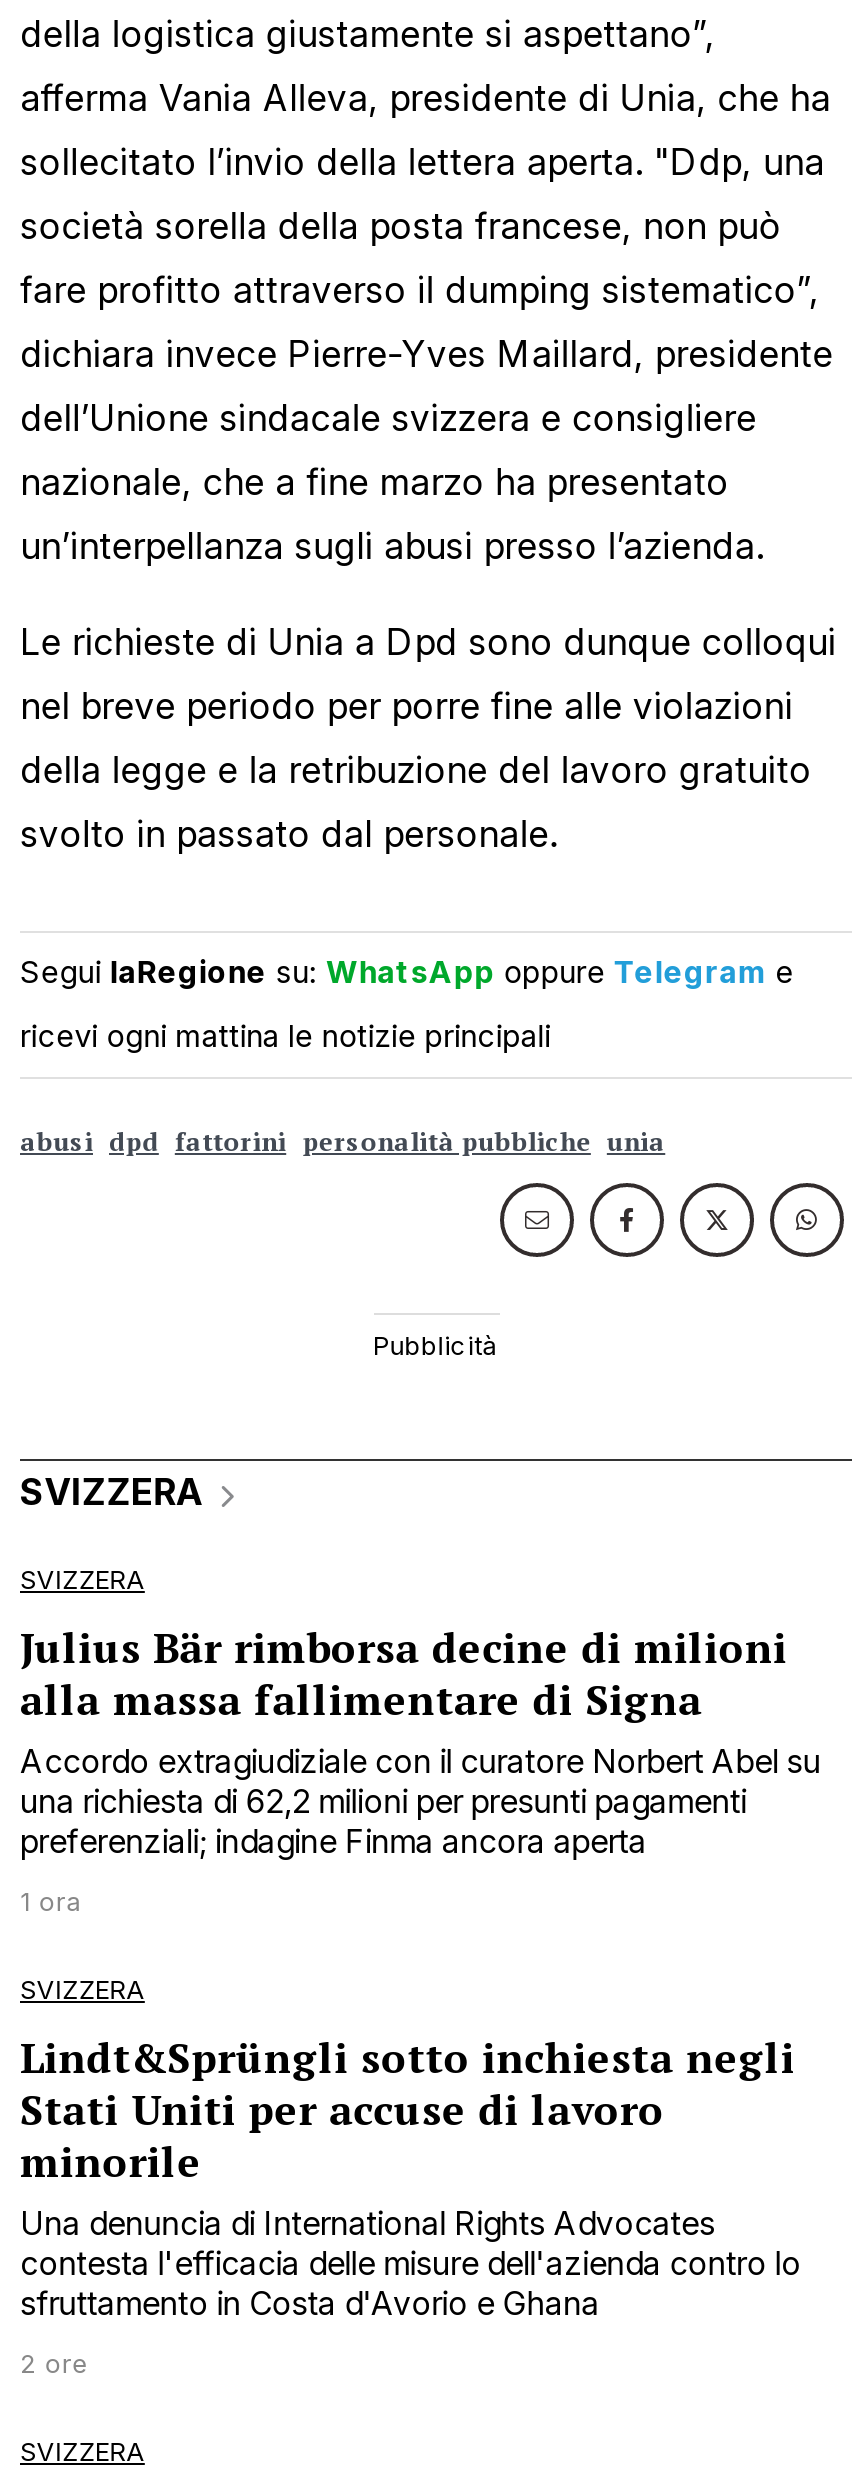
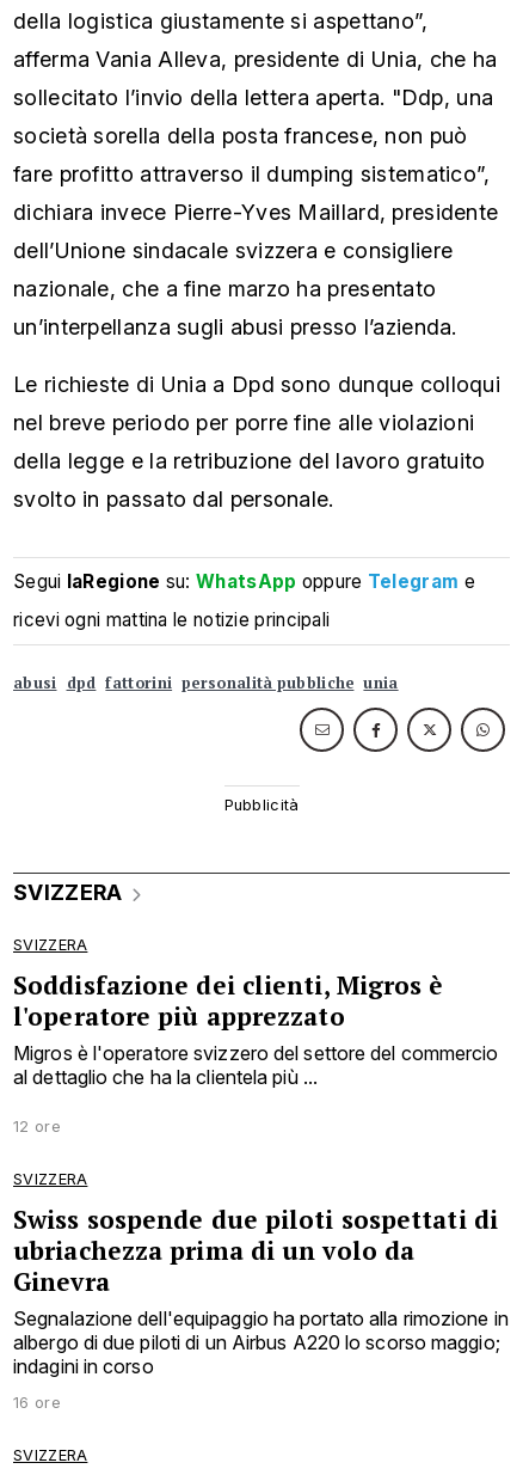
- Julius Bär rimborsa decine di milioni
- alla massa fallimentare di Signa
- Accordo extragiudiziale con il curatore Norbert Abel su
- una richiesta di 62,2 milioni per presunti pagamenti
- preferenziali; indagine Finma ancora aperta
+ Soddisfazione dei clienti, Migros è
+ l'operatore più apprezzato
+ Migros è l'operatore svizzero del settore del commercio
+ al dettaglio che ha la clientela più ...

- 1 ora
+ 12 ore

- Lindt&Sprüngli sotto inchiesta negli
- Stati Uniti per accuse di lavoro
- minorile
- Una denuncia di International Rights Advocates
- contesta l'efficacia delle misure dell'azienda contro lo
- sfruttamento in Costa d'Avorio e Ghana
+ Swiss sospende due piloti sospettati di
+ ubriachezza prima di un volo da
+ Ginevra
+ Segnalazione dell'equipaggio ha portato alla rimozione in
+ albergo di due piloti di un Airbus A220 lo scorso maggio;
+ indagini in corso

- 2 ore
+ 16 ore
